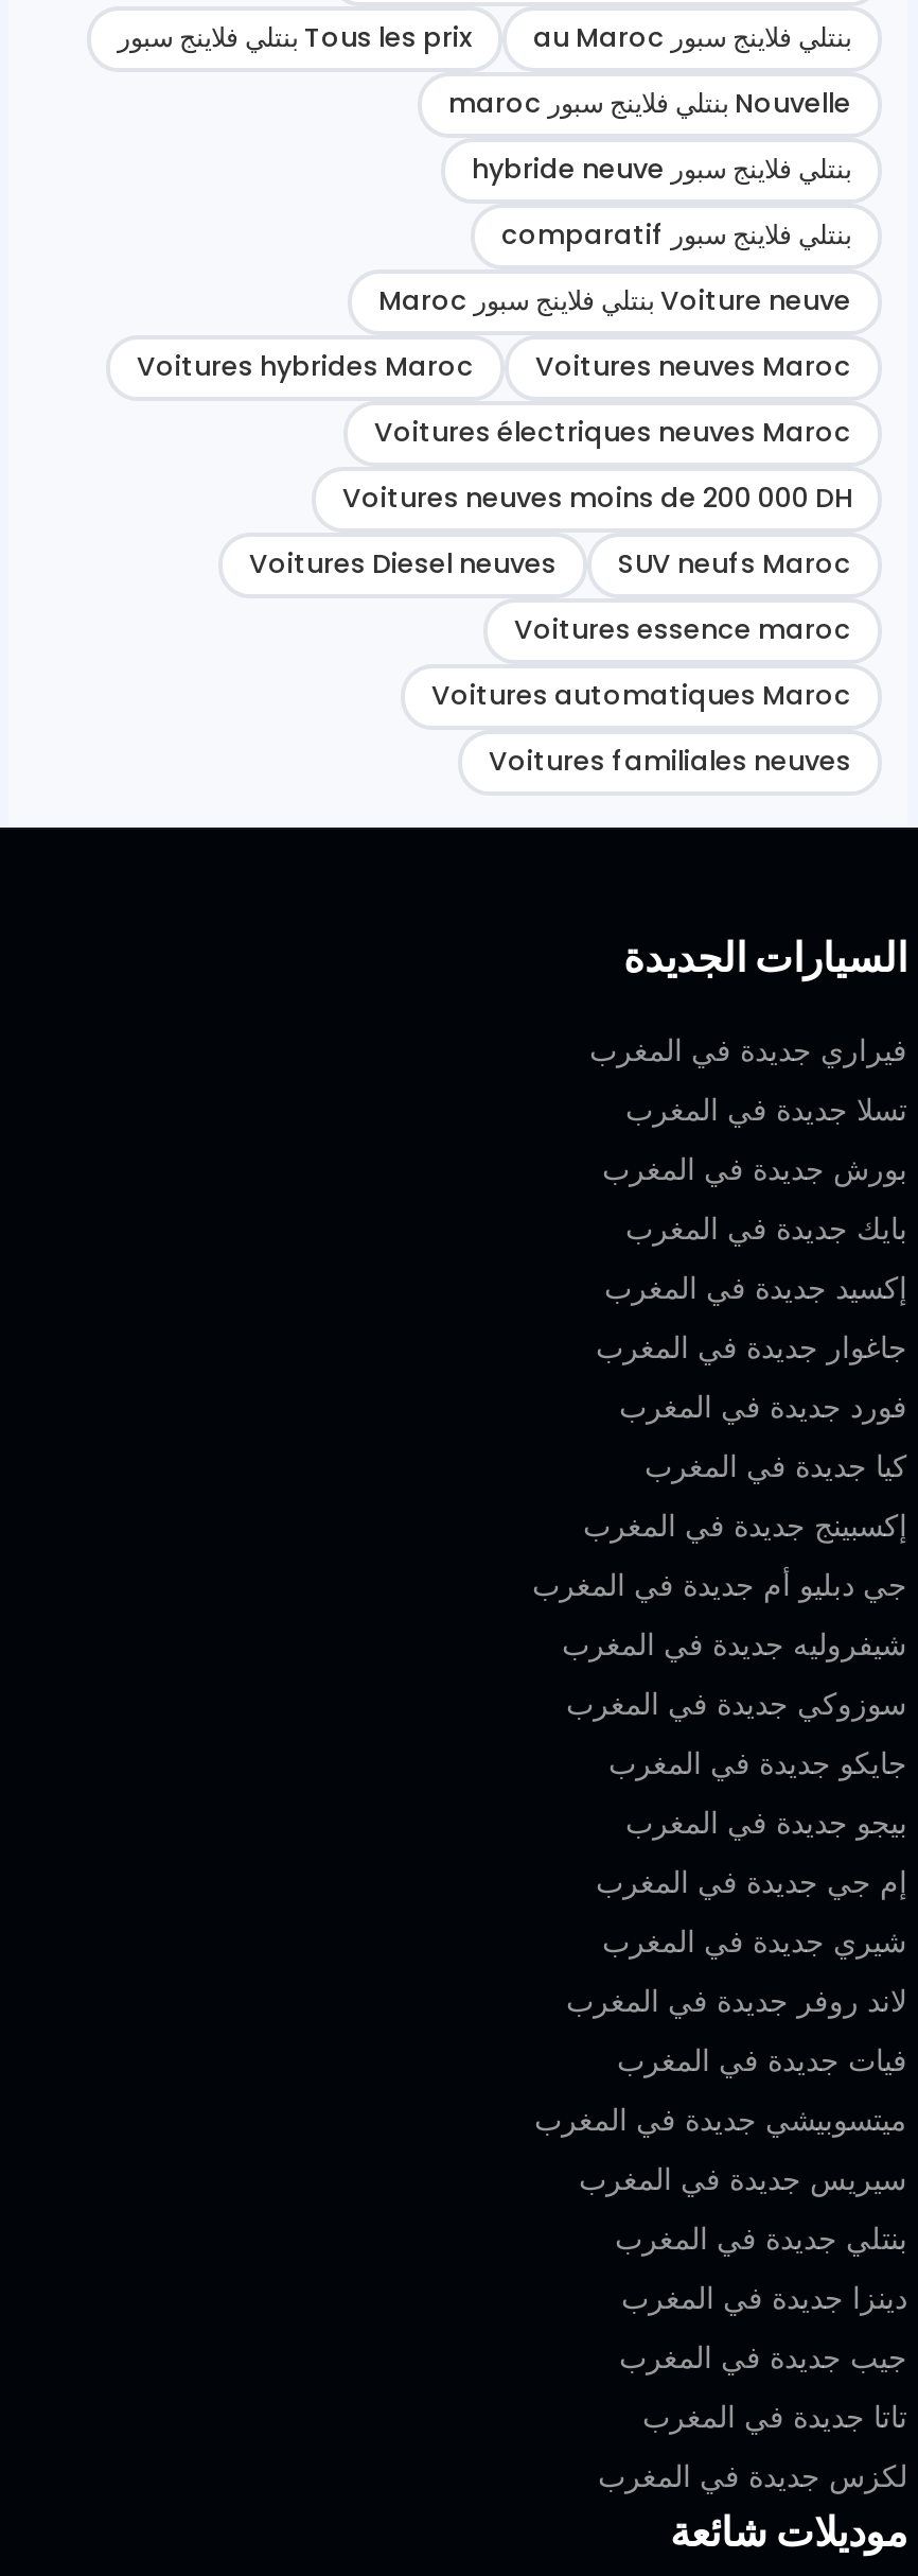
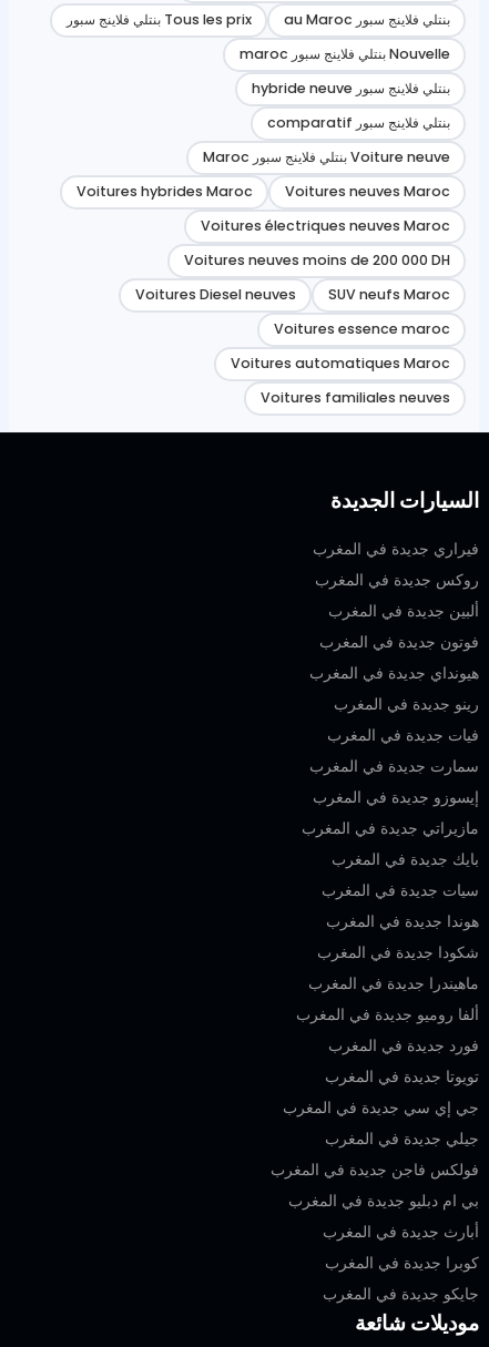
- تسلا جديدة في المغرب
- بورش جديدة في المغرب
- إكسيد جديدة في المغرب
- جاغوار جديدة في المغرب
- كيا جديدة في المغرب
- إكسبينج جديدة في المغرب
- جي دبليو أم جديدة في المغرب
- شيفروليه جديدة في المغرب
- سوزوكي جديدة في المغرب
- بيجو جديدة في المغرب
- إم جي جديدة في المغرب
- شيري جديدة في المغرب
- لاند روفر جديدة في المغرب
+ روكس جديدة في المغرب
+ ألبين جديدة في المغرب
+ فوتون جديدة في المغرب
+ هيونداي جديدة في المغرب
+ رينو جديدة في المغرب

moved down: بايك جديدة في المغرب

moved down: فورد جديدة في المغرب

moved down: جايكو جديدة في المغرب

moved up: فيات جديدة في المغرب

- ميتسوبيشي جديدة في المغرب
- سيريس جديدة في المغرب
- بنتلي جديدة في المغرب
- دينزا جديدة في المغرب
- جيب جديدة في المغرب
- تاتا جديدة في المغرب
- لكزس جديدة في المغرب
+ سمارت جديدة في المغرب
+ إيسوزو جديدة في المغرب
+ مازيراتي جديدة في المغرب
+ سيات جديدة في المغرب
+ هوندا جديدة في المغرب
+ شكودا جديدة في المغرب
+ ماهيندرا جديدة في المغرب
+ ألفا روميو جديدة في المغرب
+ تويوتا جديدة في المغرب
+ جي إي سي جديدة في المغرب
+ جيلي جديدة في المغرب
+ فولكس فاجن جديدة في المغرب
+ بي ام دبليو جديدة في المغرب
+ أبارث جديدة في المغرب
+ كوبرا جديدة في المغرب
